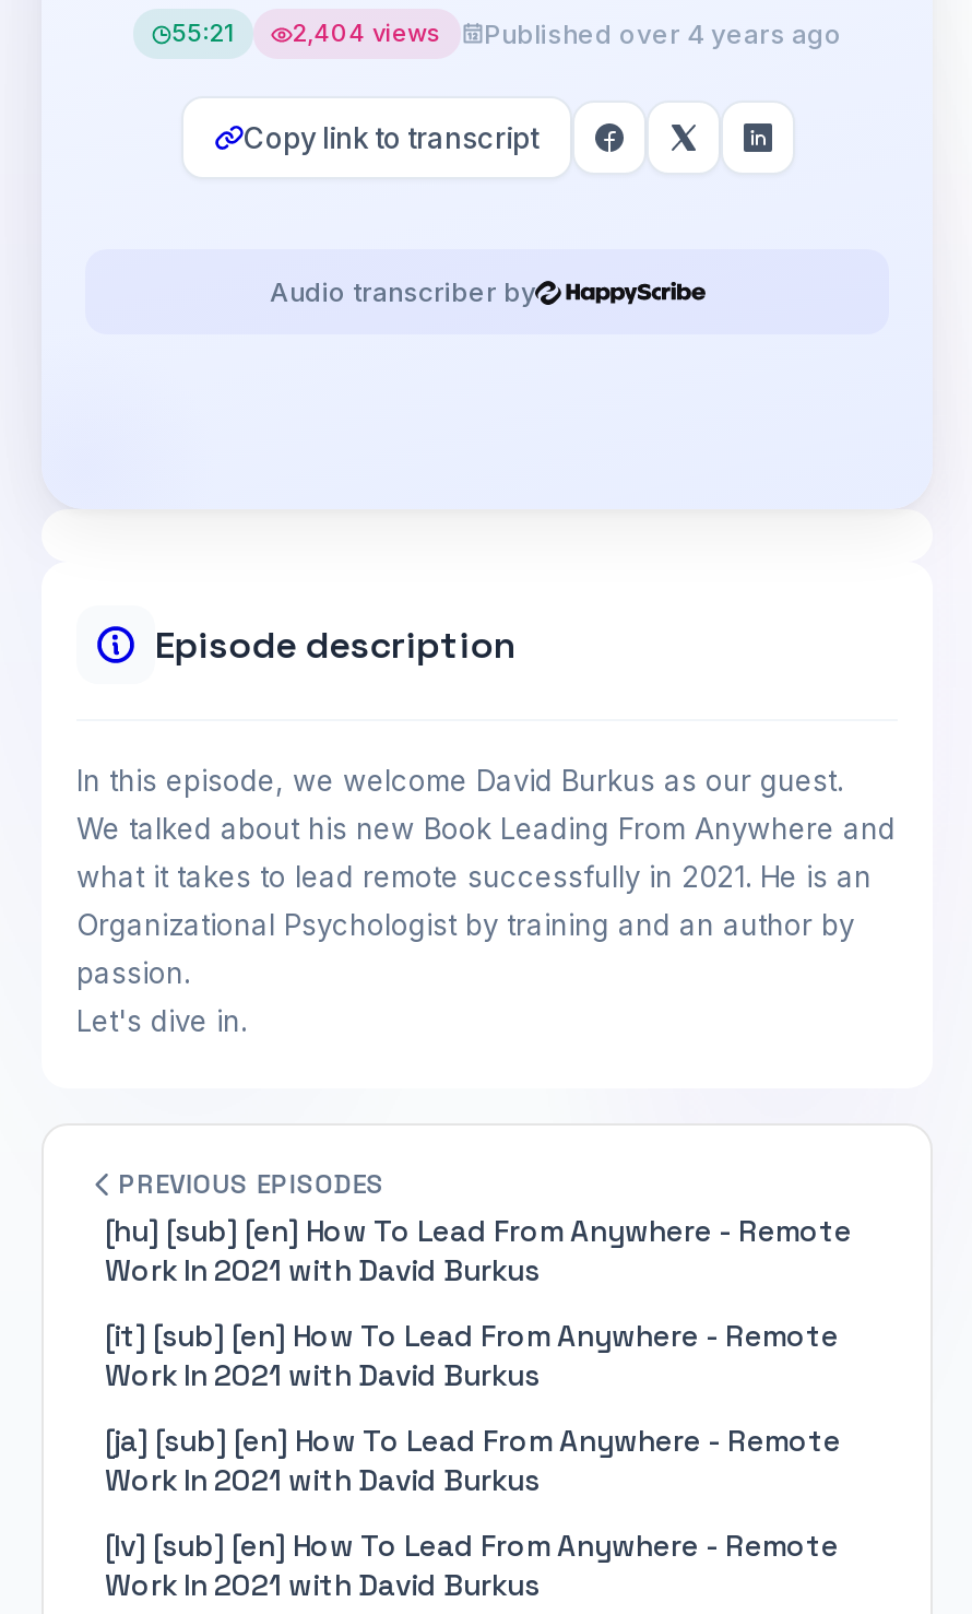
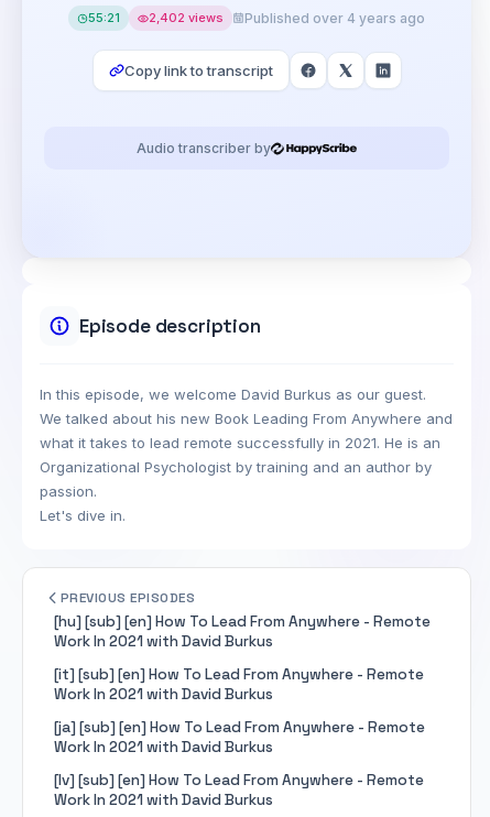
- 55:21 2,404 views Published over 4 years ago
+ 55:21 2,402 views Published over 4 years ago
